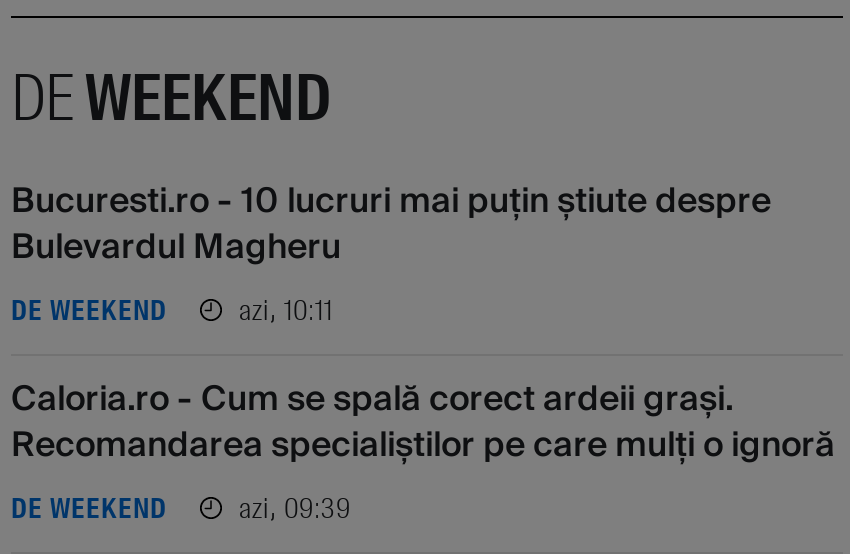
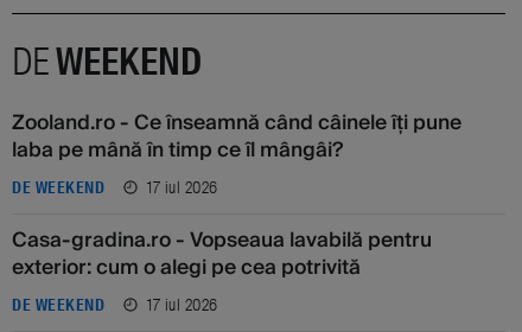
- Bucuresti.ro - 10 lucruri mai puțin știute despre
- Bulevardul Magheru
+ Zooland.ro - Ce înseamnă când câinele îți pune
+ laba pe mână în timp ce îl mângâi?

- DE WEEKEND azi, 10:11
+ DE WEEKEND 17 iul 2026

- Caloria.ro - Cum se spală corect ardeii grași.
- Recomandarea specialiștilor pe care mulți o ignoră
+ Casa-gradina.ro - Vopseaua lavabilă pentru
+ exterior: cum o alegi pe cea potrivită

- DE WEEKEND azi, 09:39
+ DE WEEKEND 17 iul 2026
